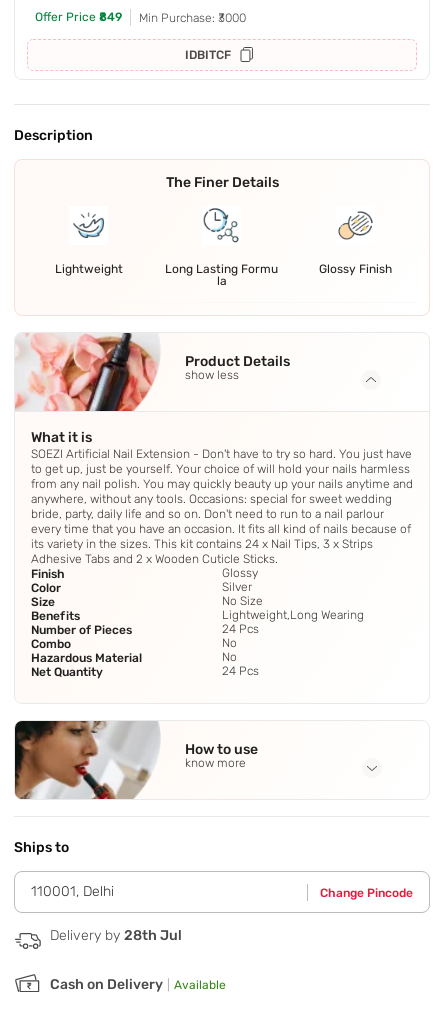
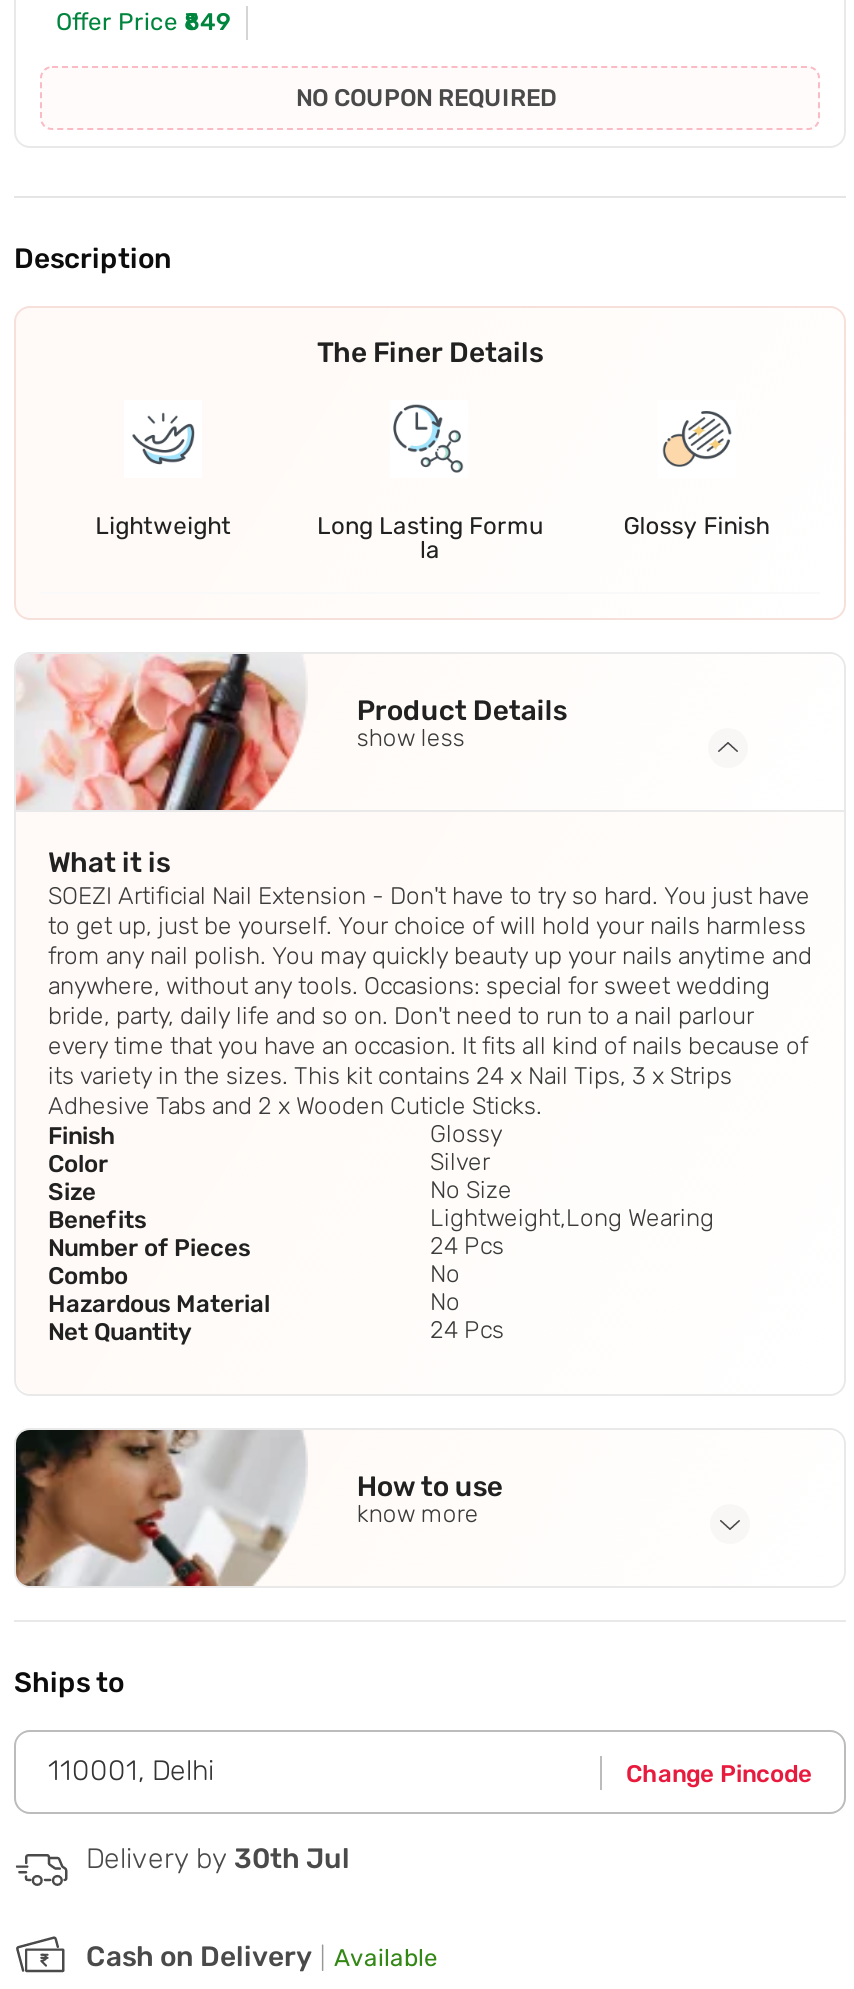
- Min Purchase: ₹3000
- IDBITCF
+ NO COUPON REQUIRED

- Delivery by 28th Jul
+ Delivery by 30th Jul
